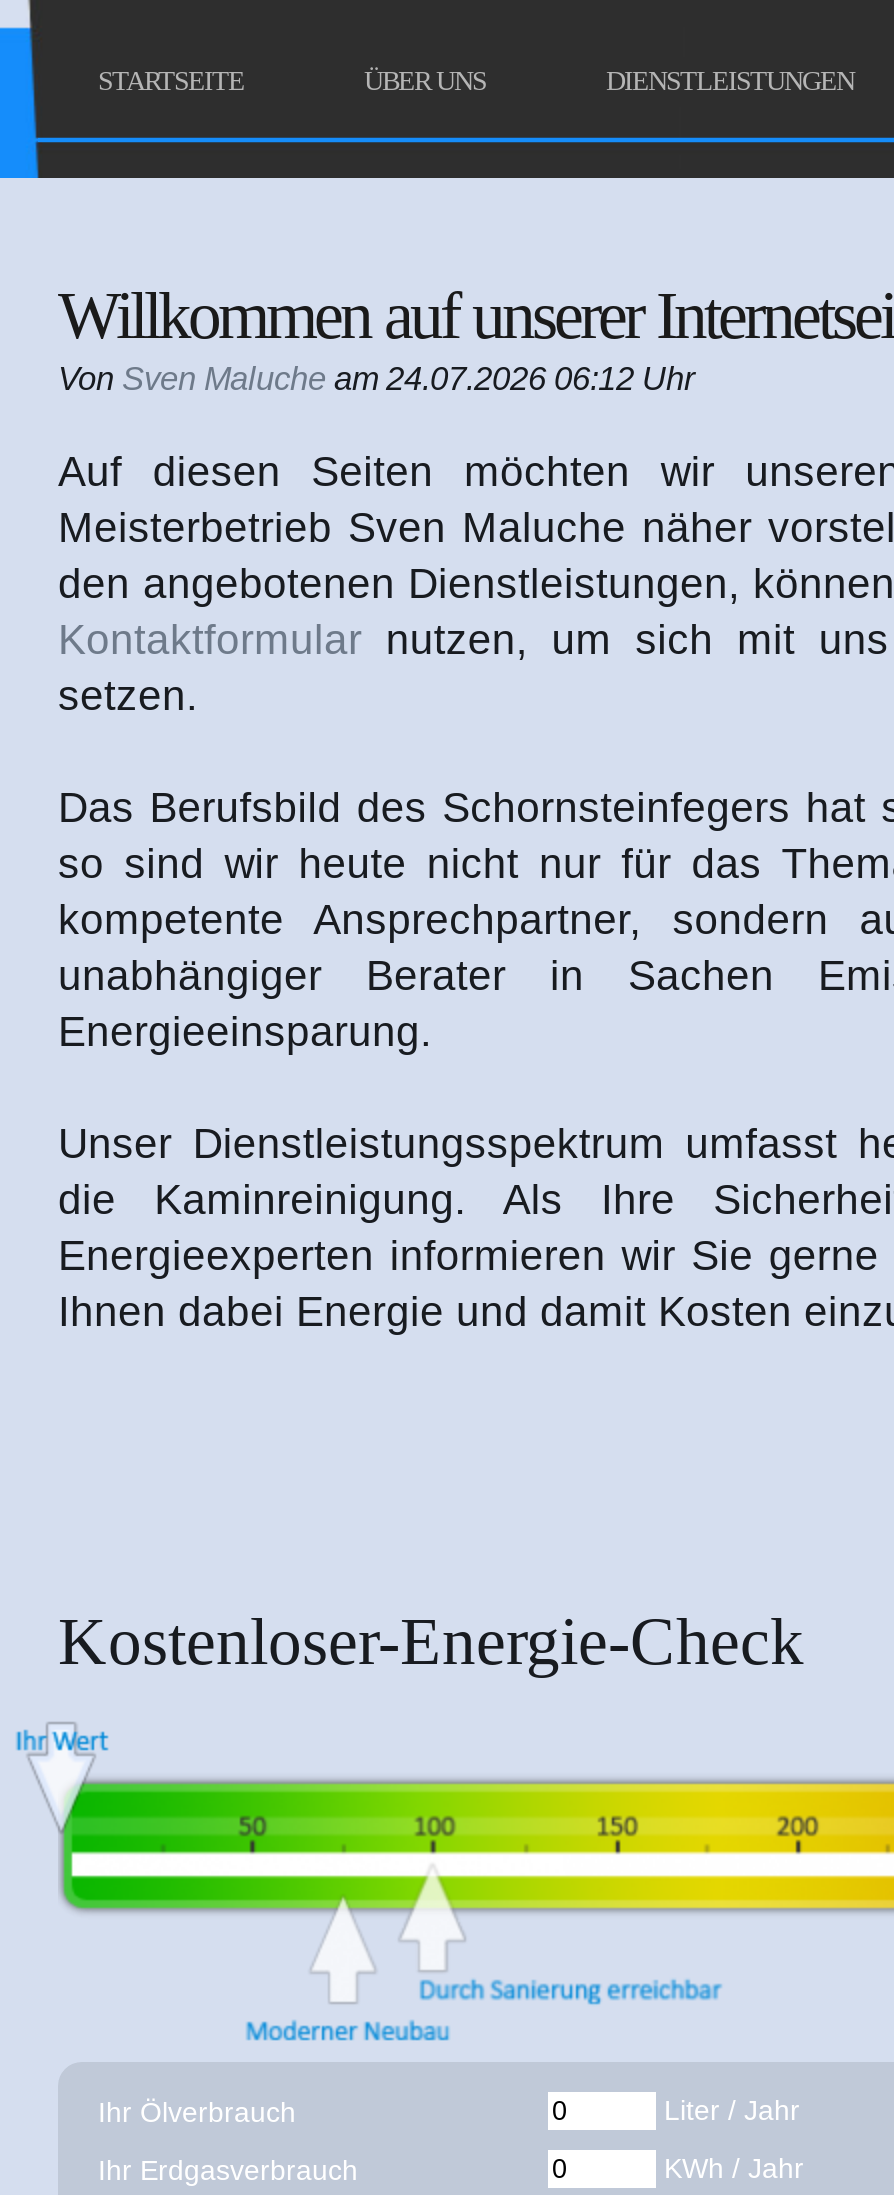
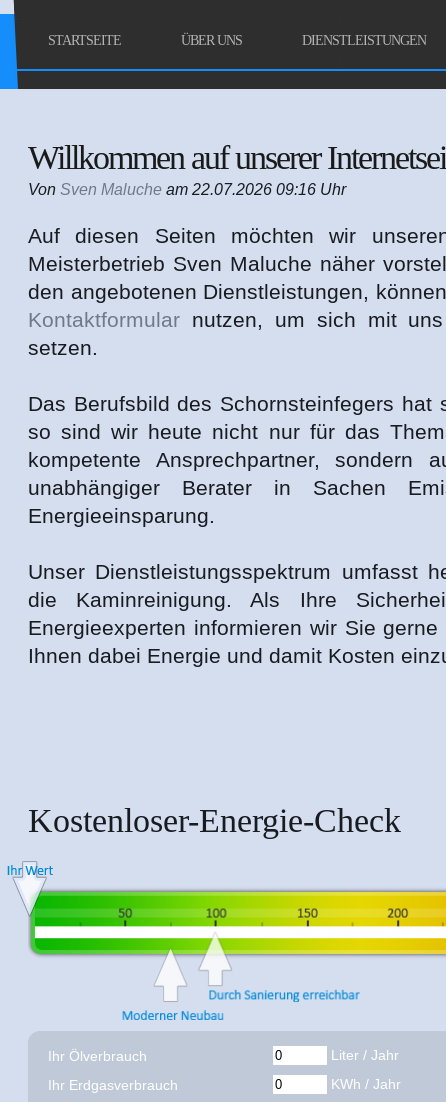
- Von Sven Maluche am 24.07.2026 06:12 Uhr
+ Von Sven Maluche am 22.07.2026 09:16 Uhr
